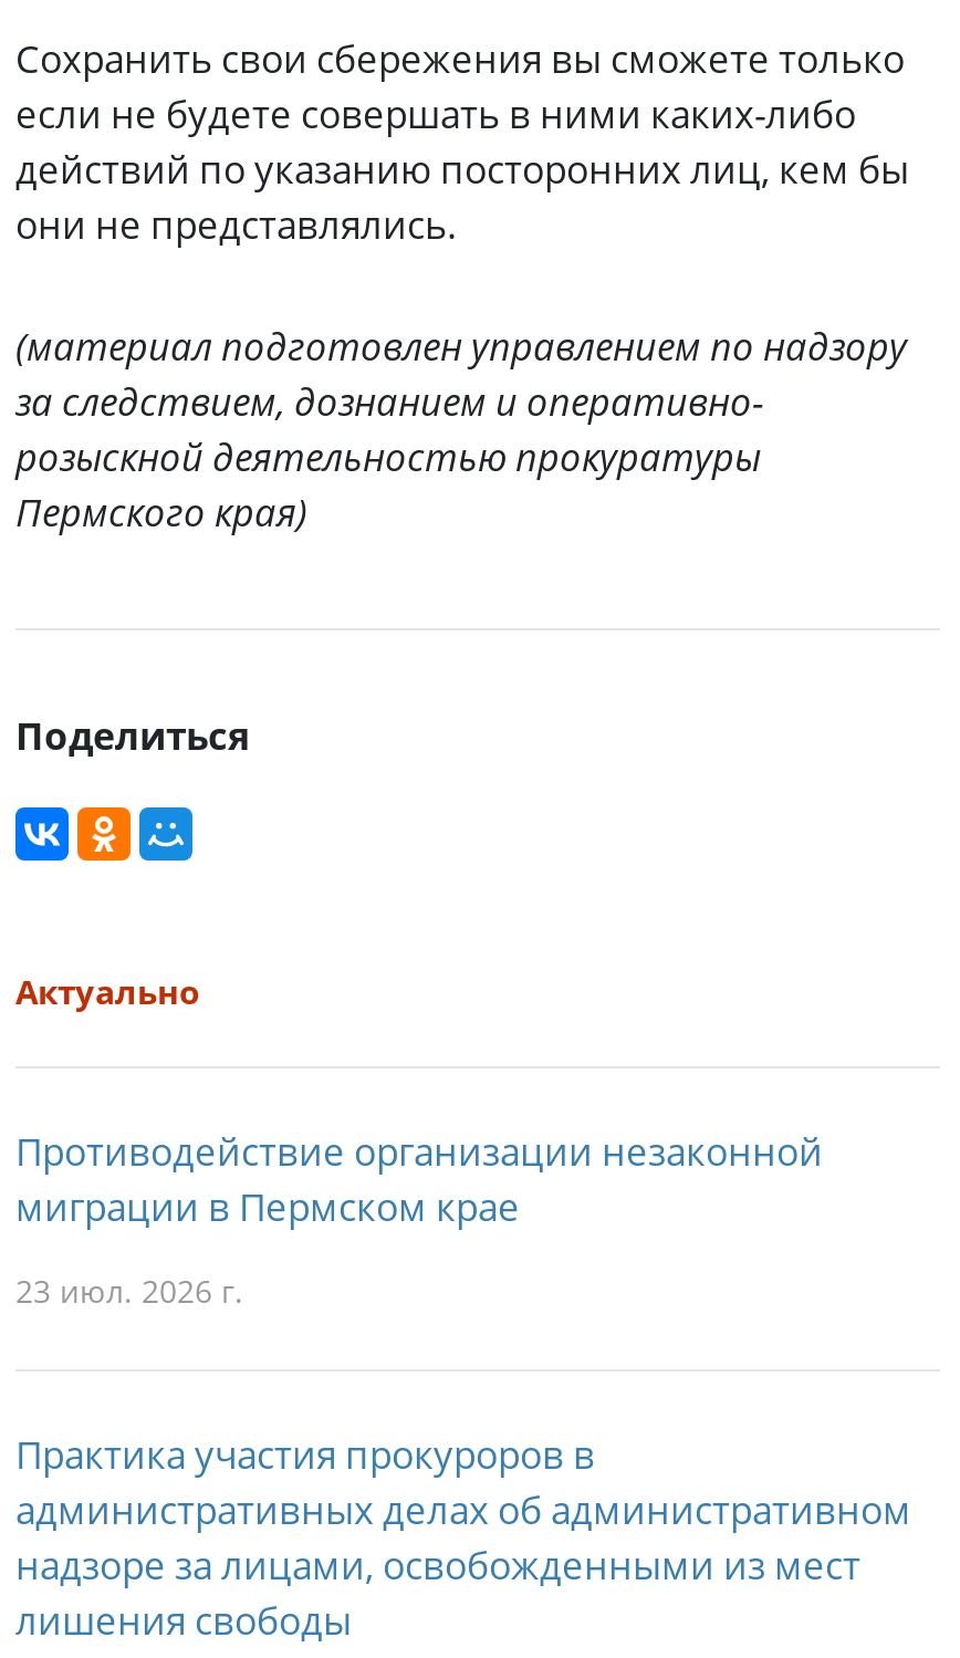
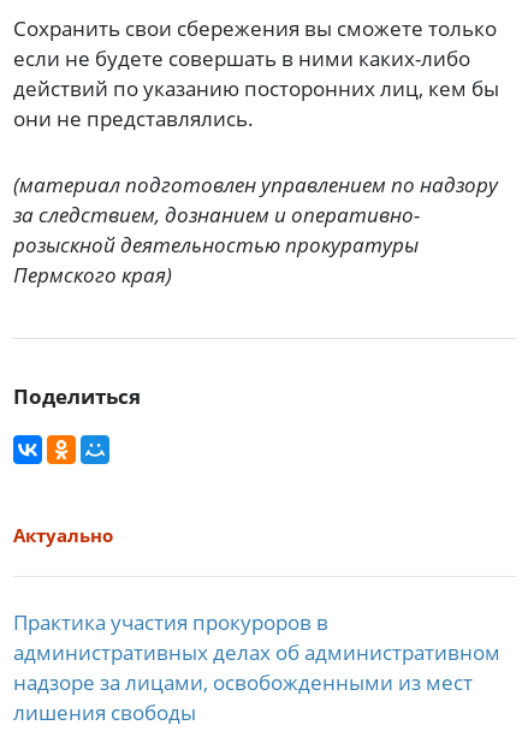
- Противодействие организации незаконной
- миграции в Пермском крае
- 23 июл. 2026 г.
